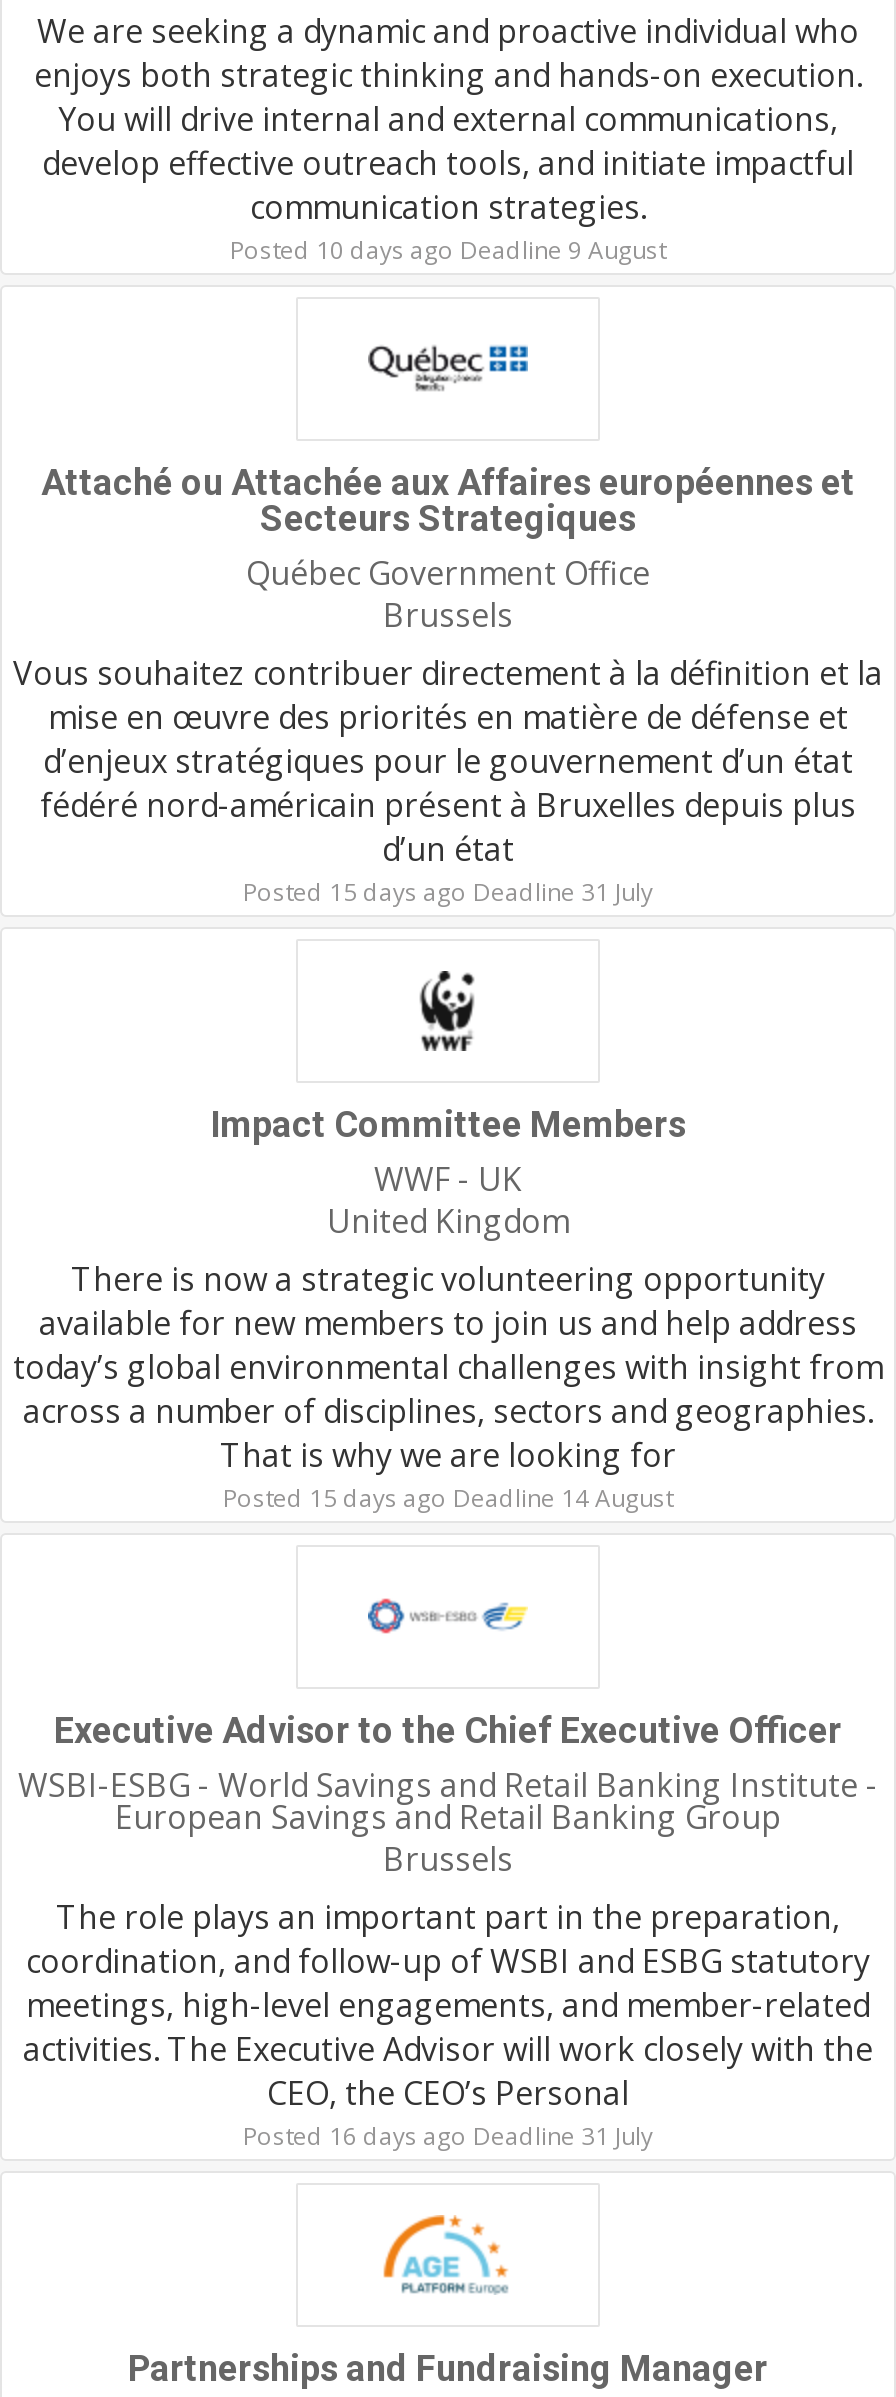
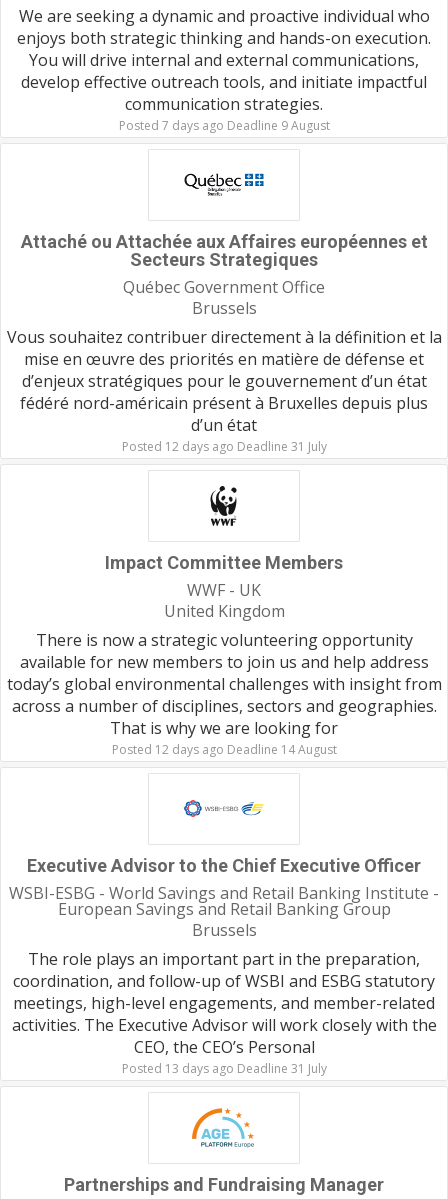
- Posted 10 days ago Deadline 9 August
+ Posted 7 days ago Deadline 9 August

- Posted 15 days ago Deadline 31 July
+ Posted 12 days ago Deadline 31 July

- Posted 15 days ago Deadline 14 August
+ Posted 12 days ago Deadline 14 August

- Posted 16 days ago Deadline 31 July
+ Posted 13 days ago Deadline 31 July
